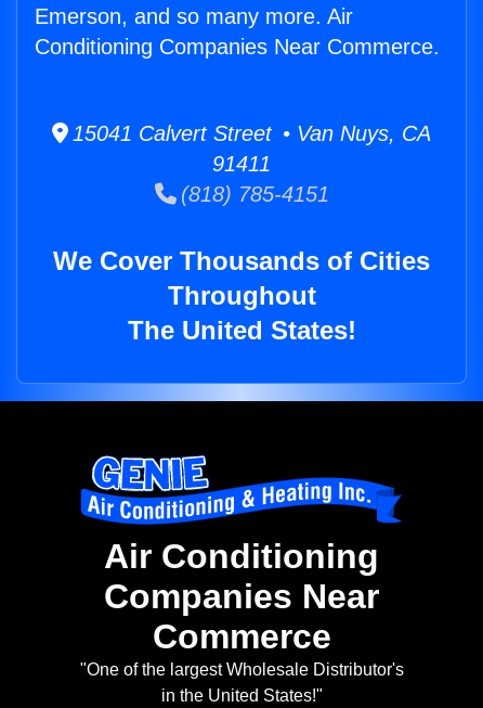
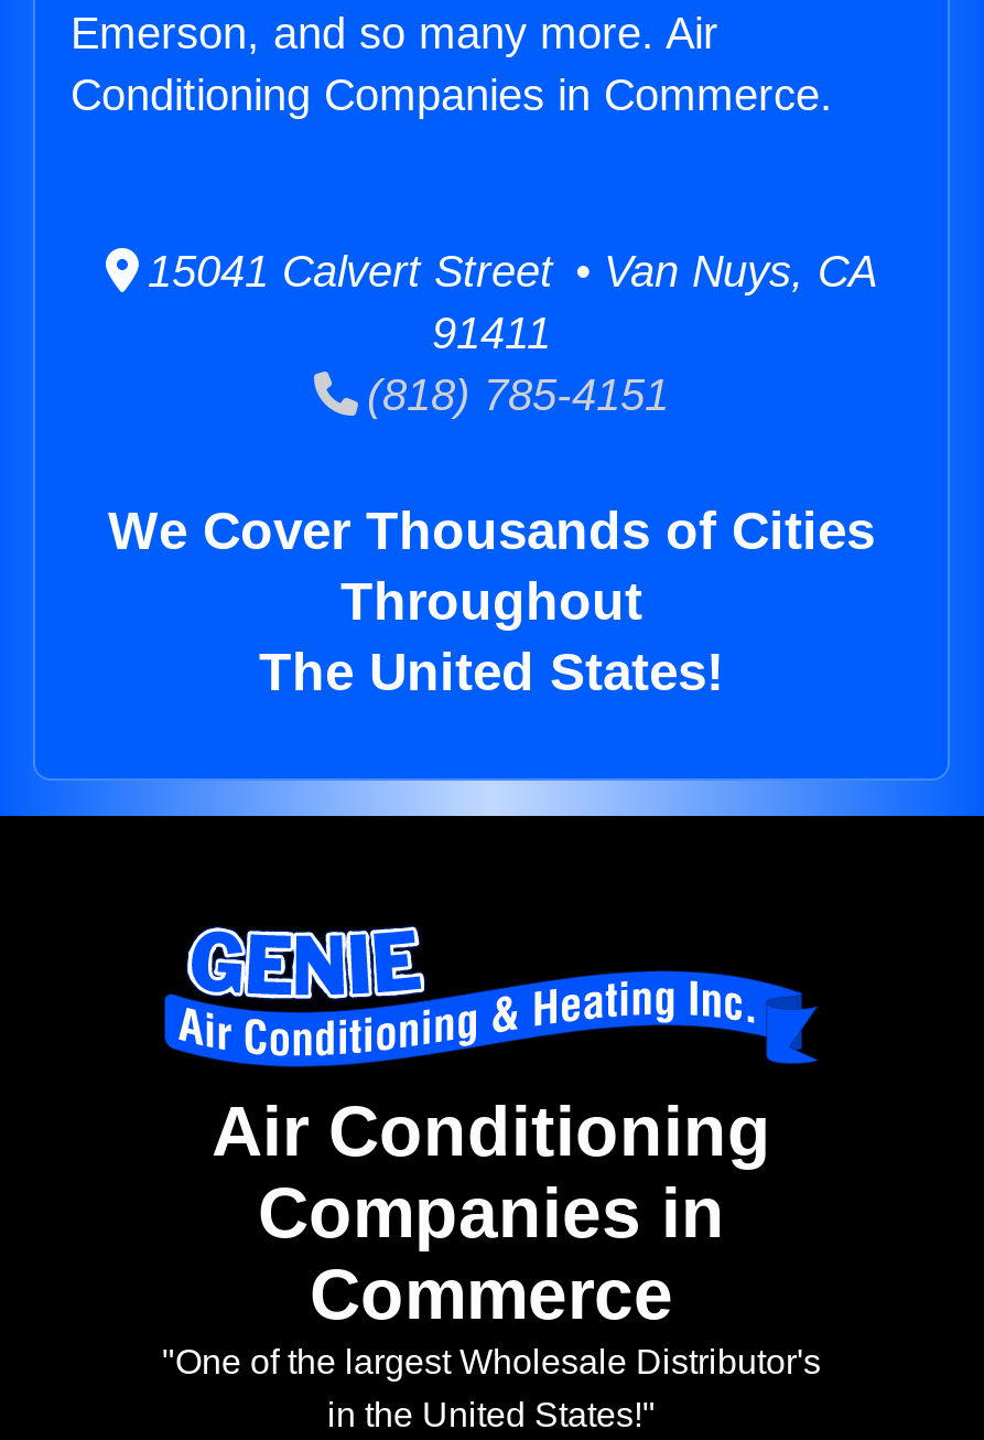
- Conditioning Companies Near Commerce.
+ Conditioning Companies in Commerce.

- Companies Near
+ Companies in
